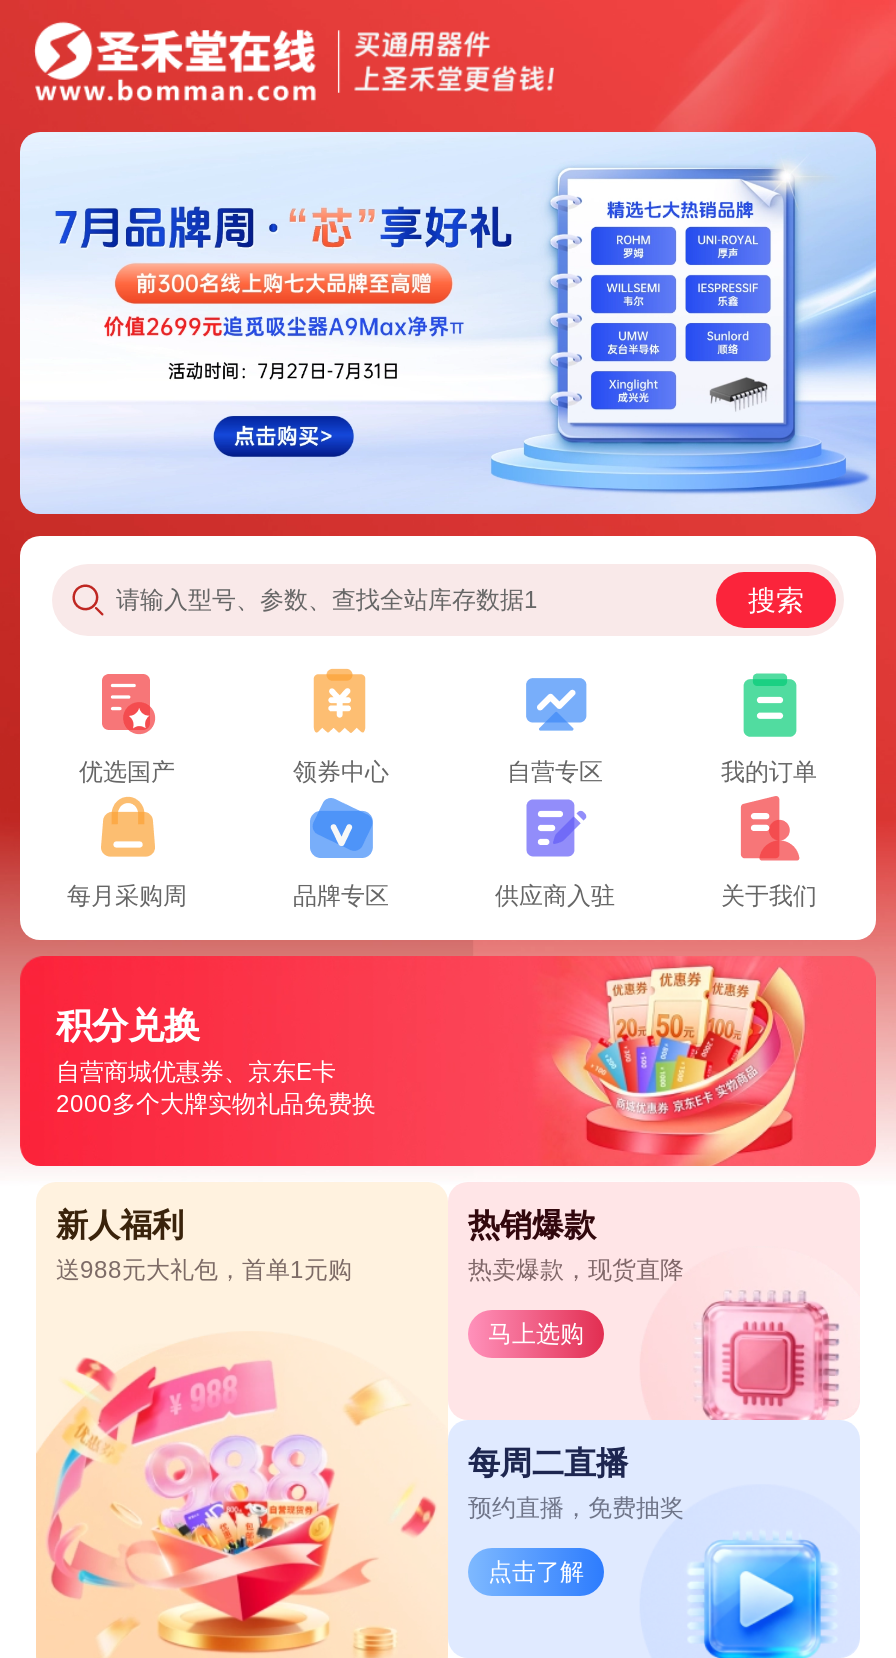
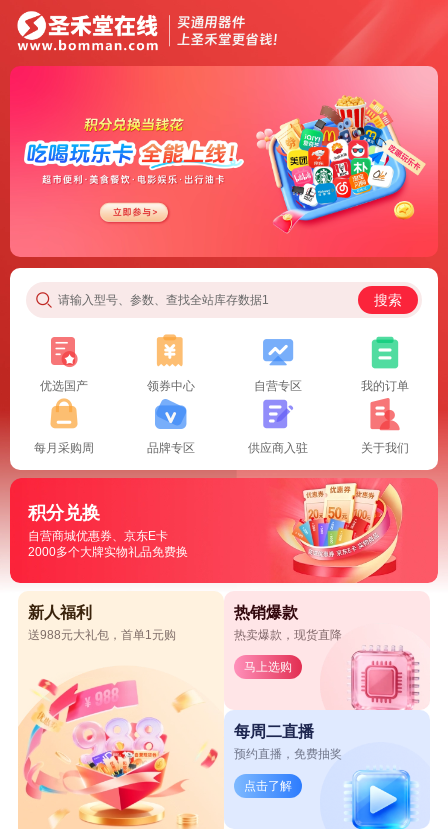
- [image]
+ [image]
